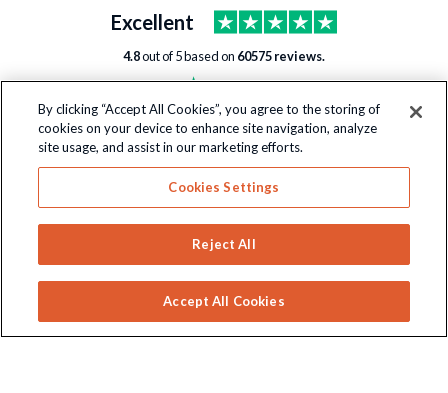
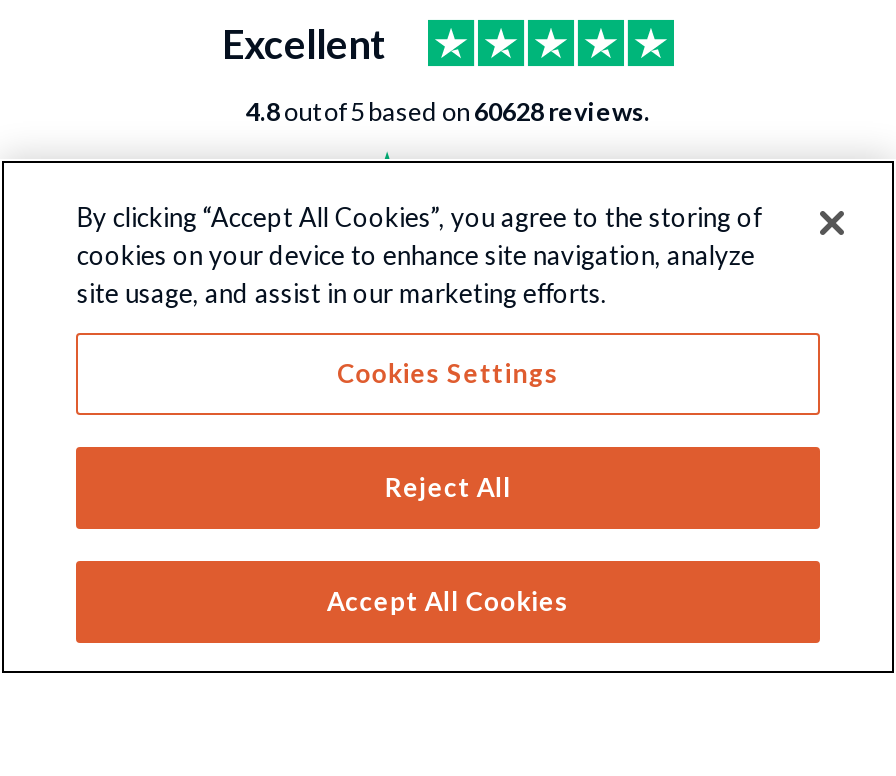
- 4.8out of5 based on 60575 reviews.
+ 4.8out of5 based on 60628 reviews.
